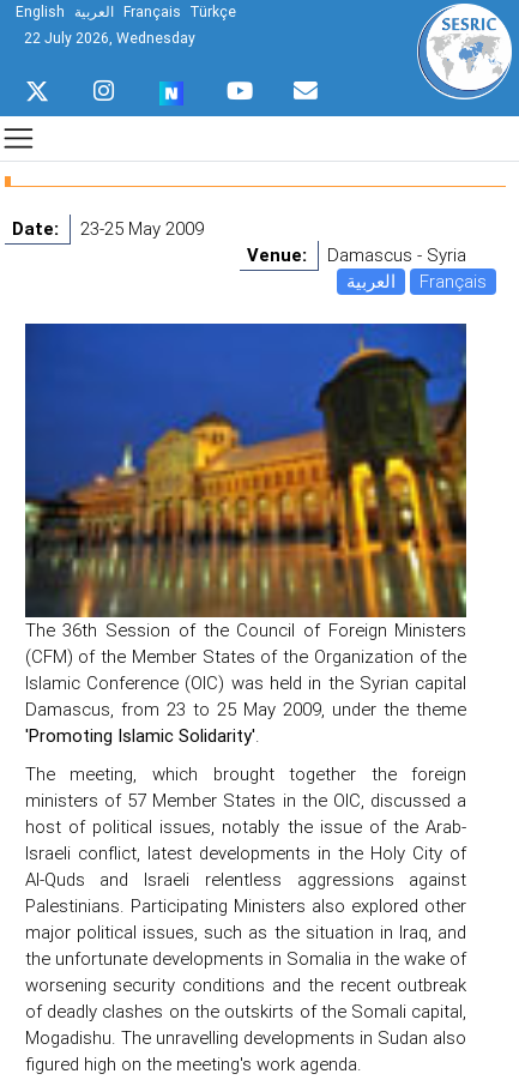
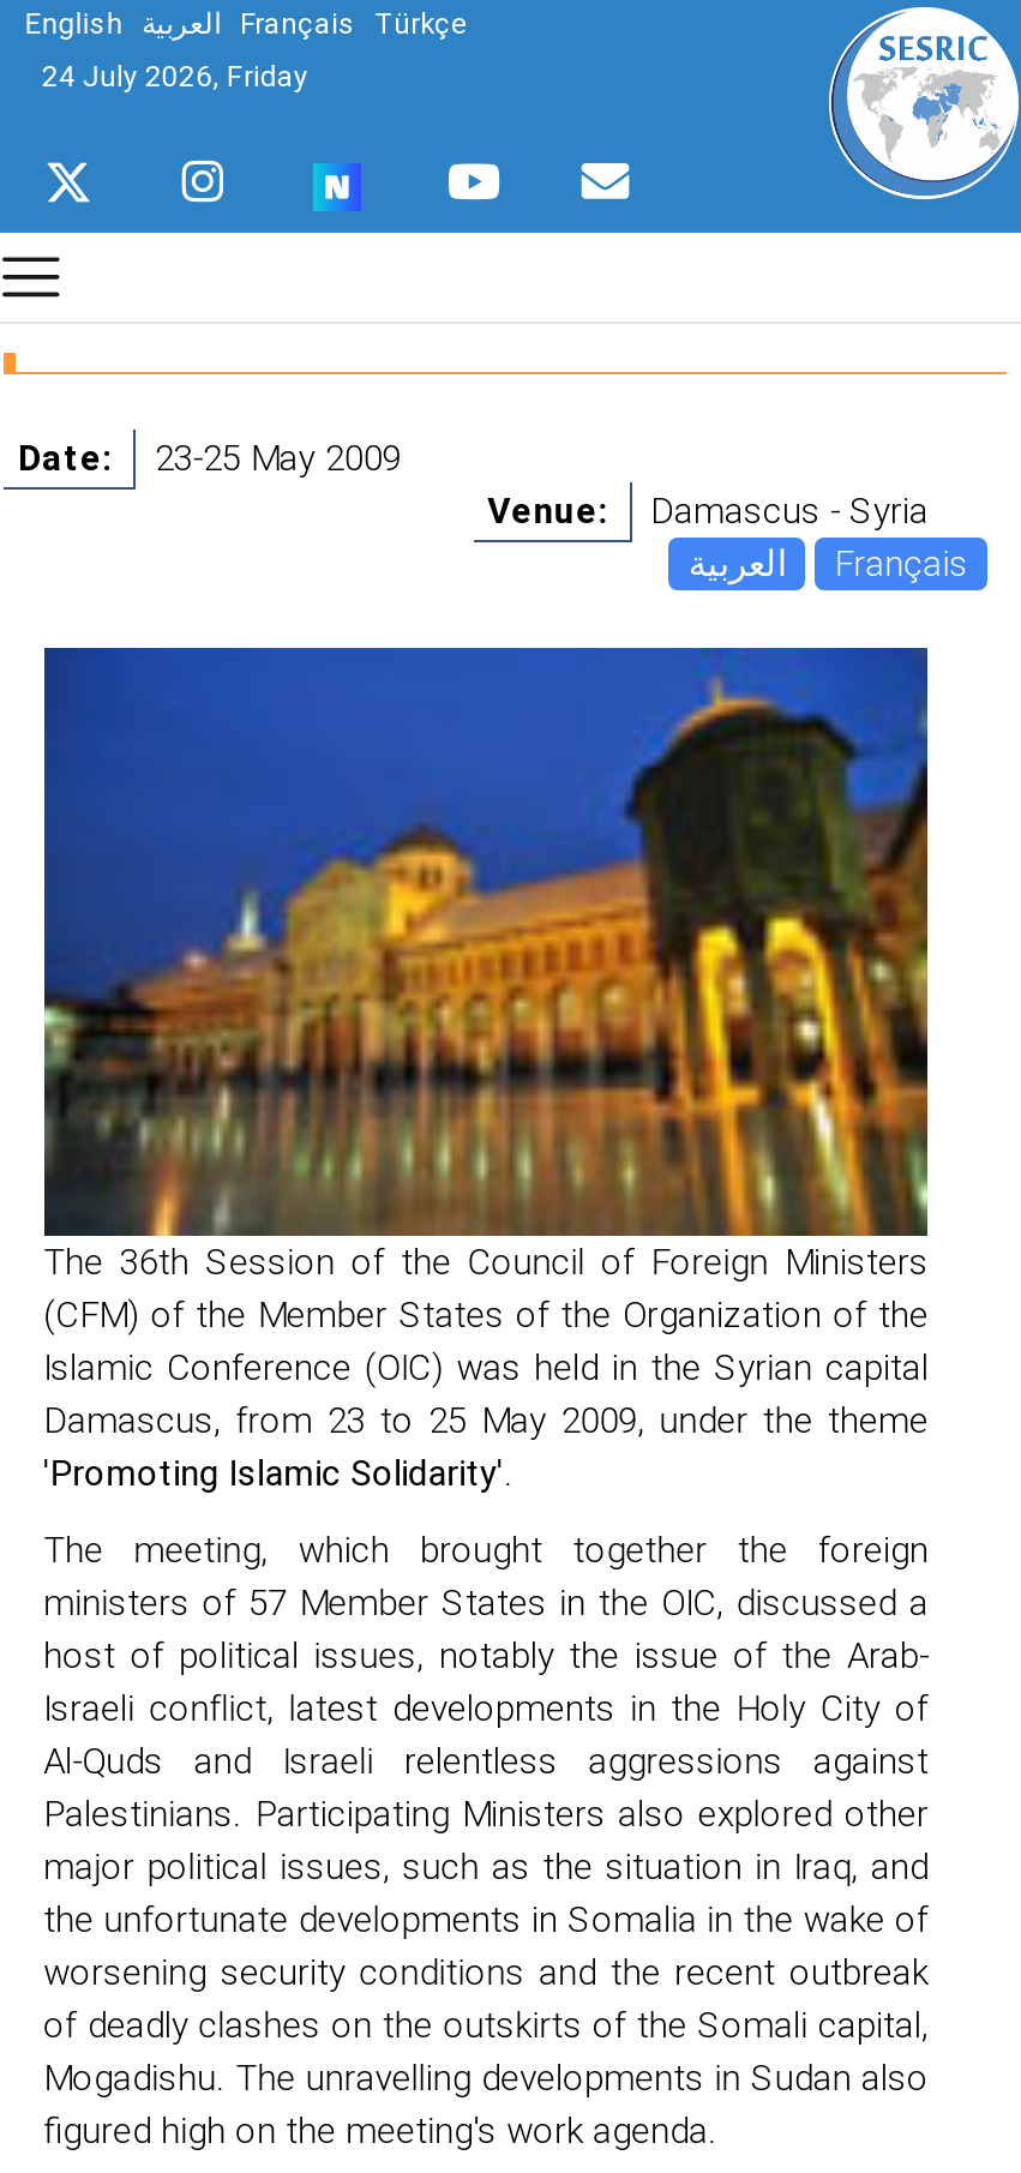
- 22 July 2026, Wednesday
+ 24 July 2026, Friday
